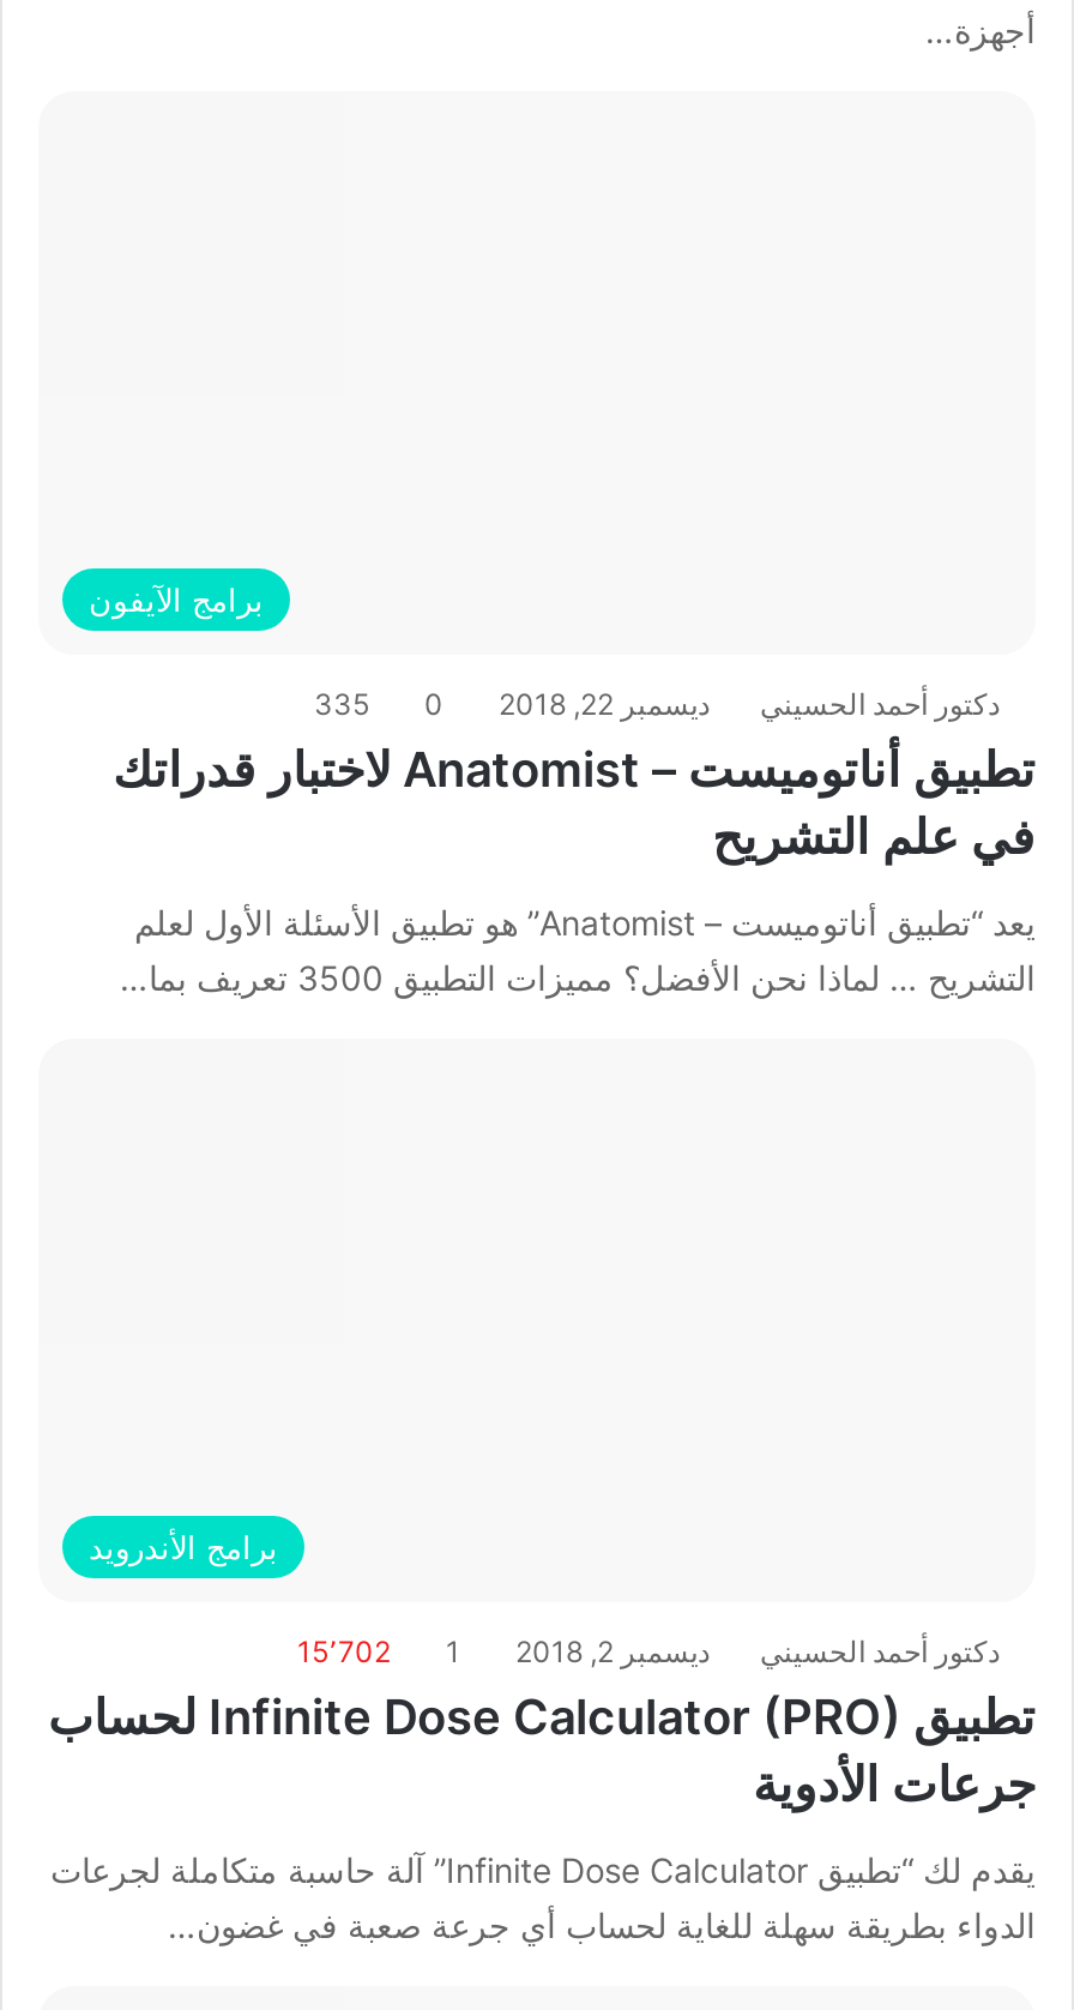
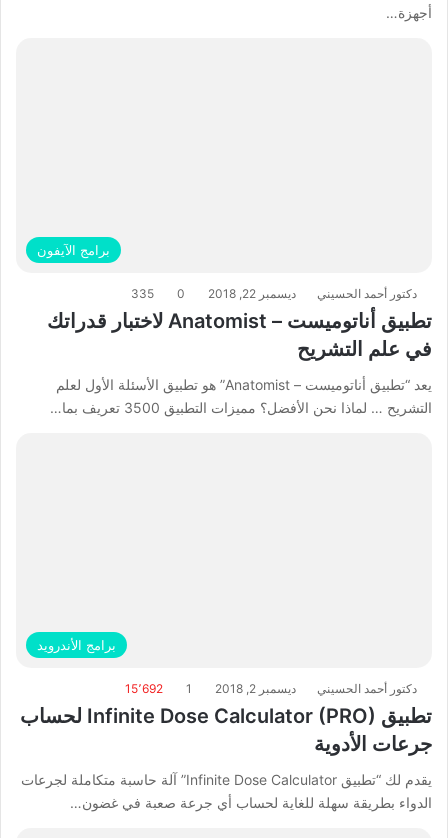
- 15٬702 1
+ 15٬692 1
